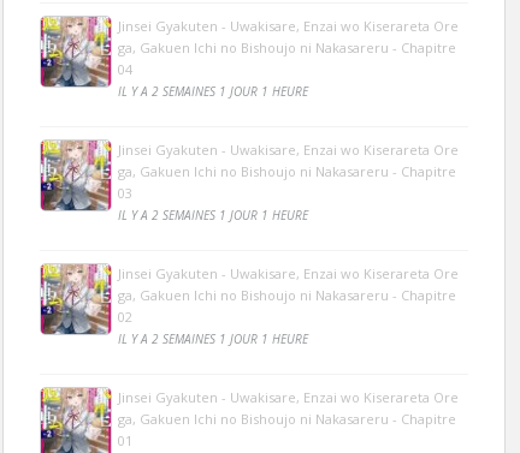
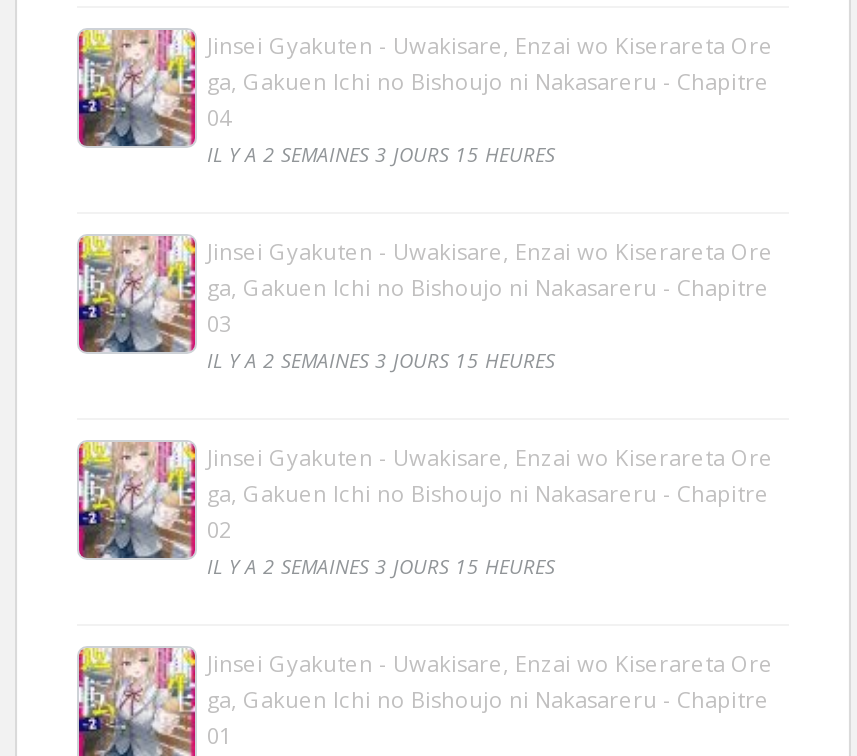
- IL Y A 2 SEMAINES 1 JOUR 1 HEURE
+ IL Y A 2 SEMAINES 3 JOURS 15 HEURES

- IL Y A 2 SEMAINES 1 JOUR 1 HEURE
+ IL Y A 2 SEMAINES 3 JOURS 15 HEURES

- IL Y A 2 SEMAINES 1 JOUR 1 HEURE
+ IL Y A 2 SEMAINES 3 JOURS 15 HEURES
